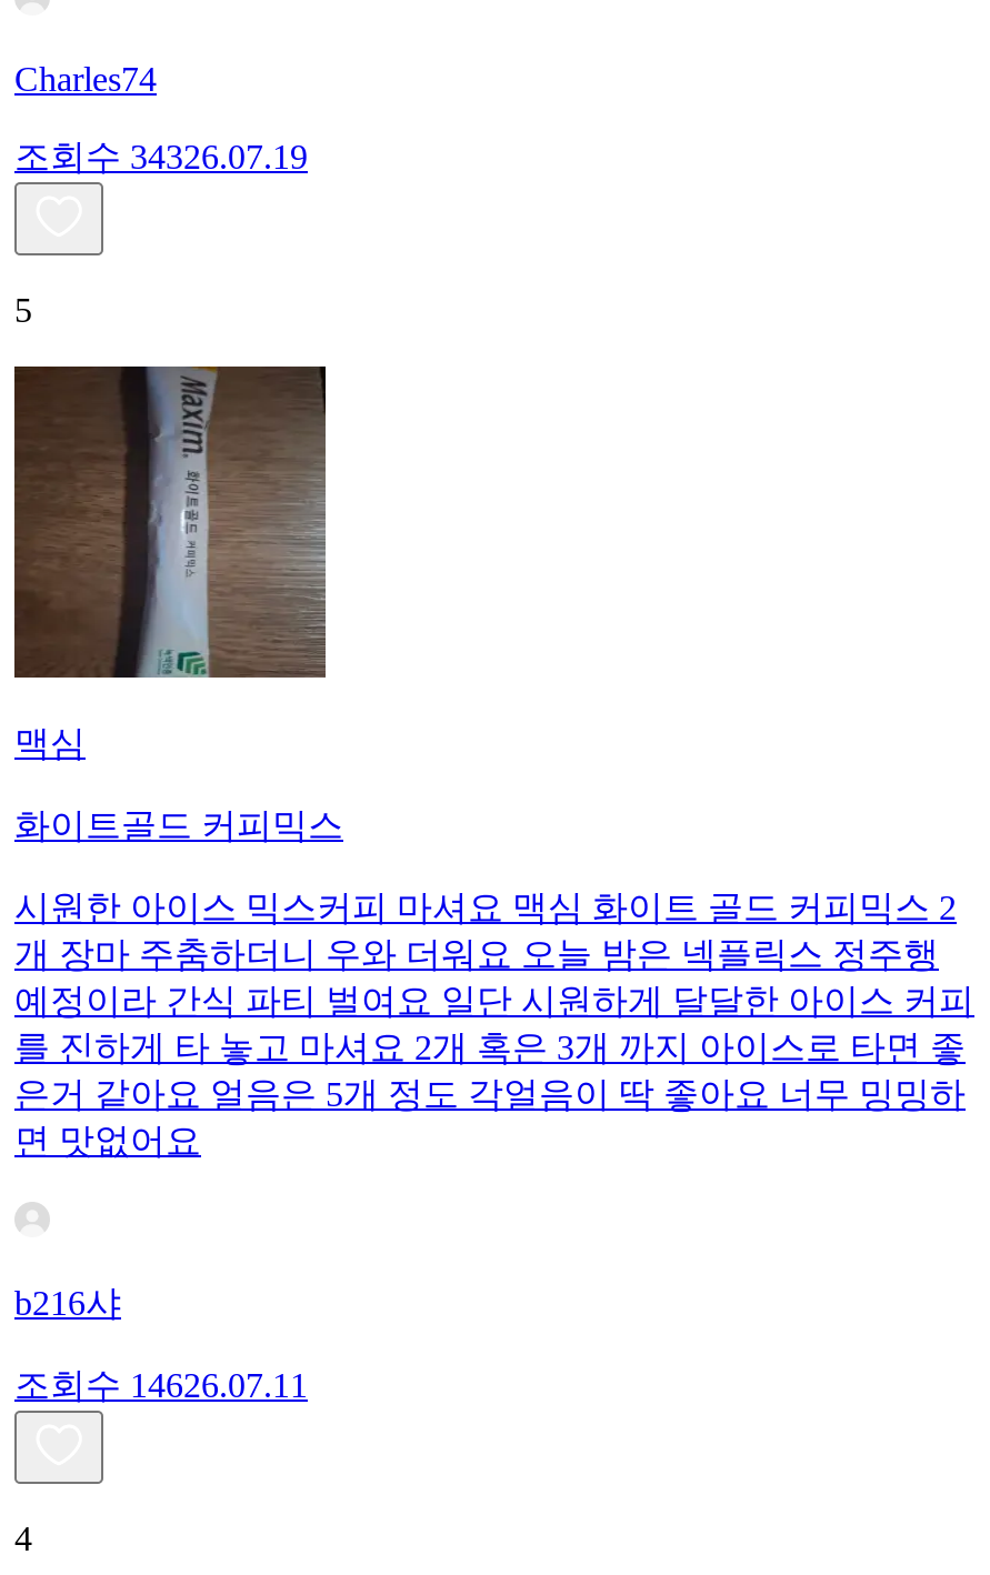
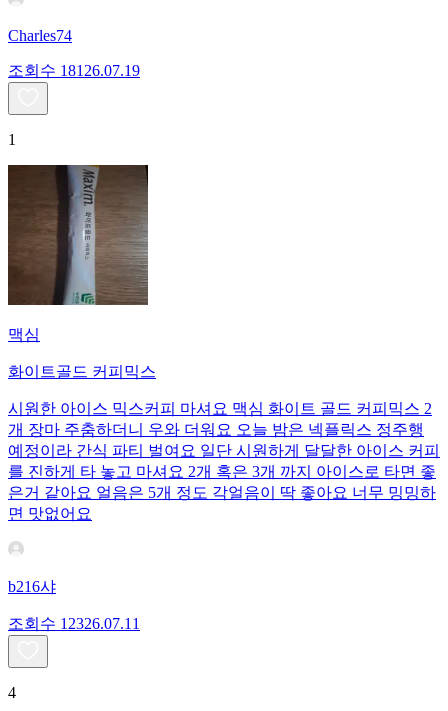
- 조회수 34326.07.19
+ 조회수 18126.07.19

- 5
+ 1

- 조회수 14626.07.11
+ 조회수 12326.07.11
